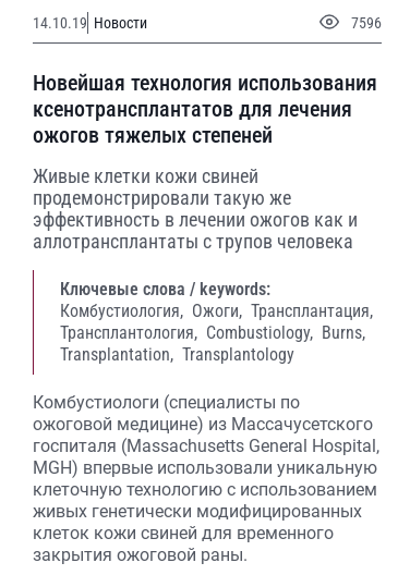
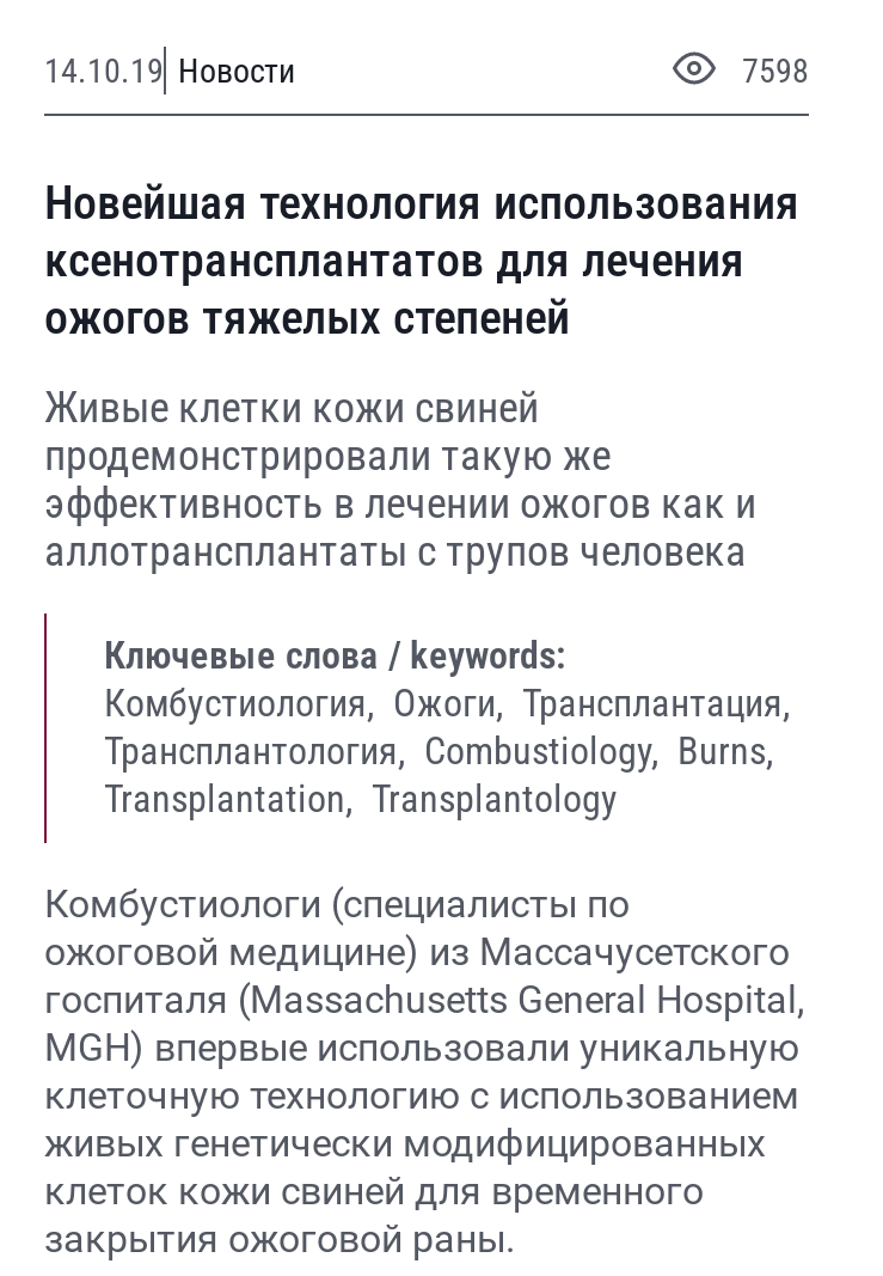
- 7596
+ 7598
